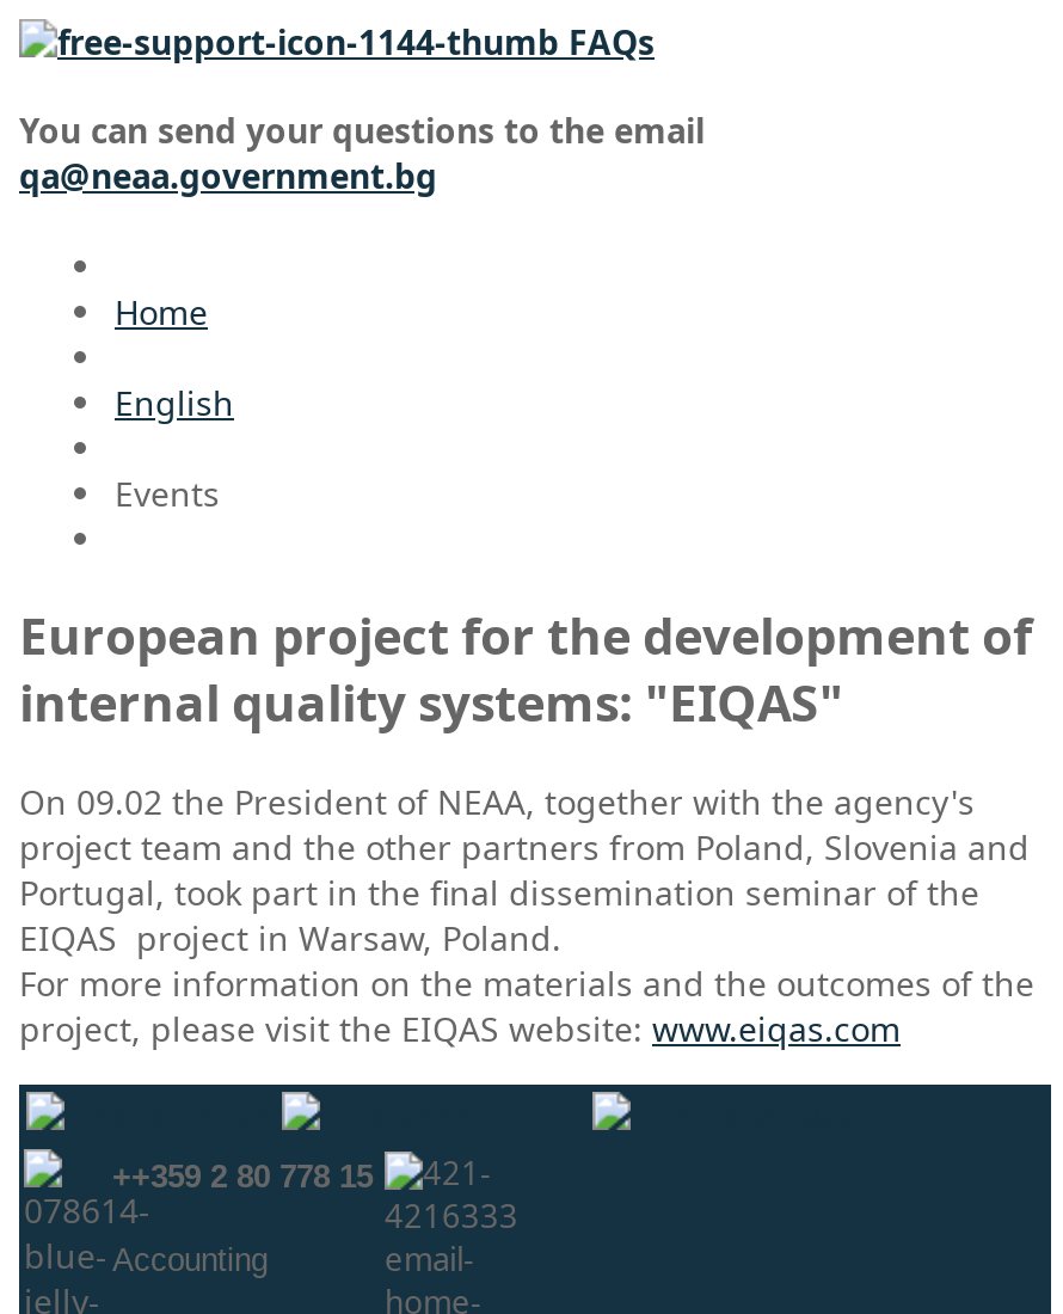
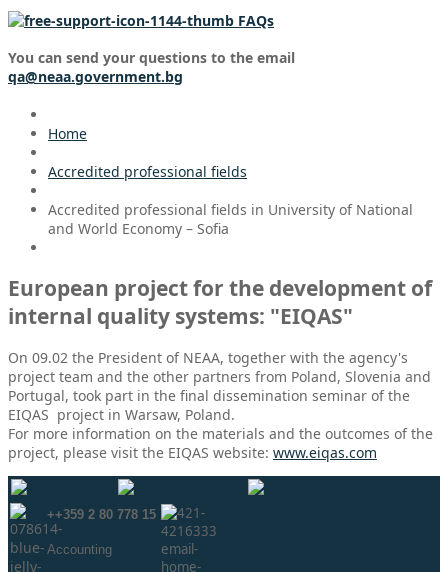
- English
+ Accredited professional fields

- Events
+ Accredited professional fields in University of National
+ and World Economy – Sofia
